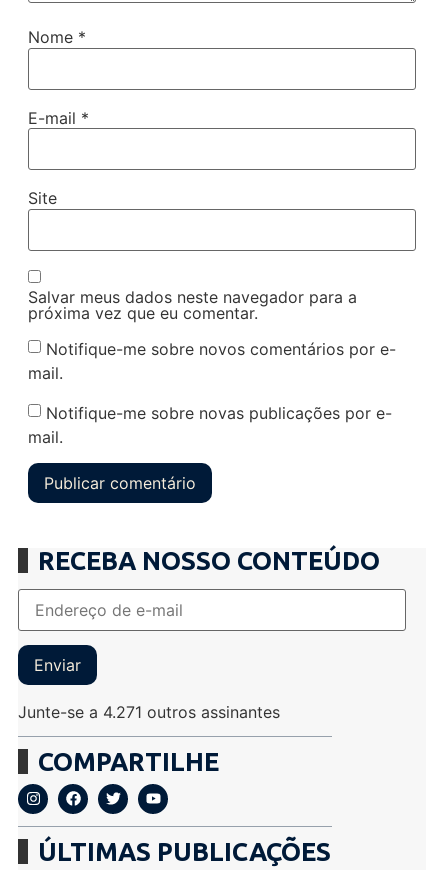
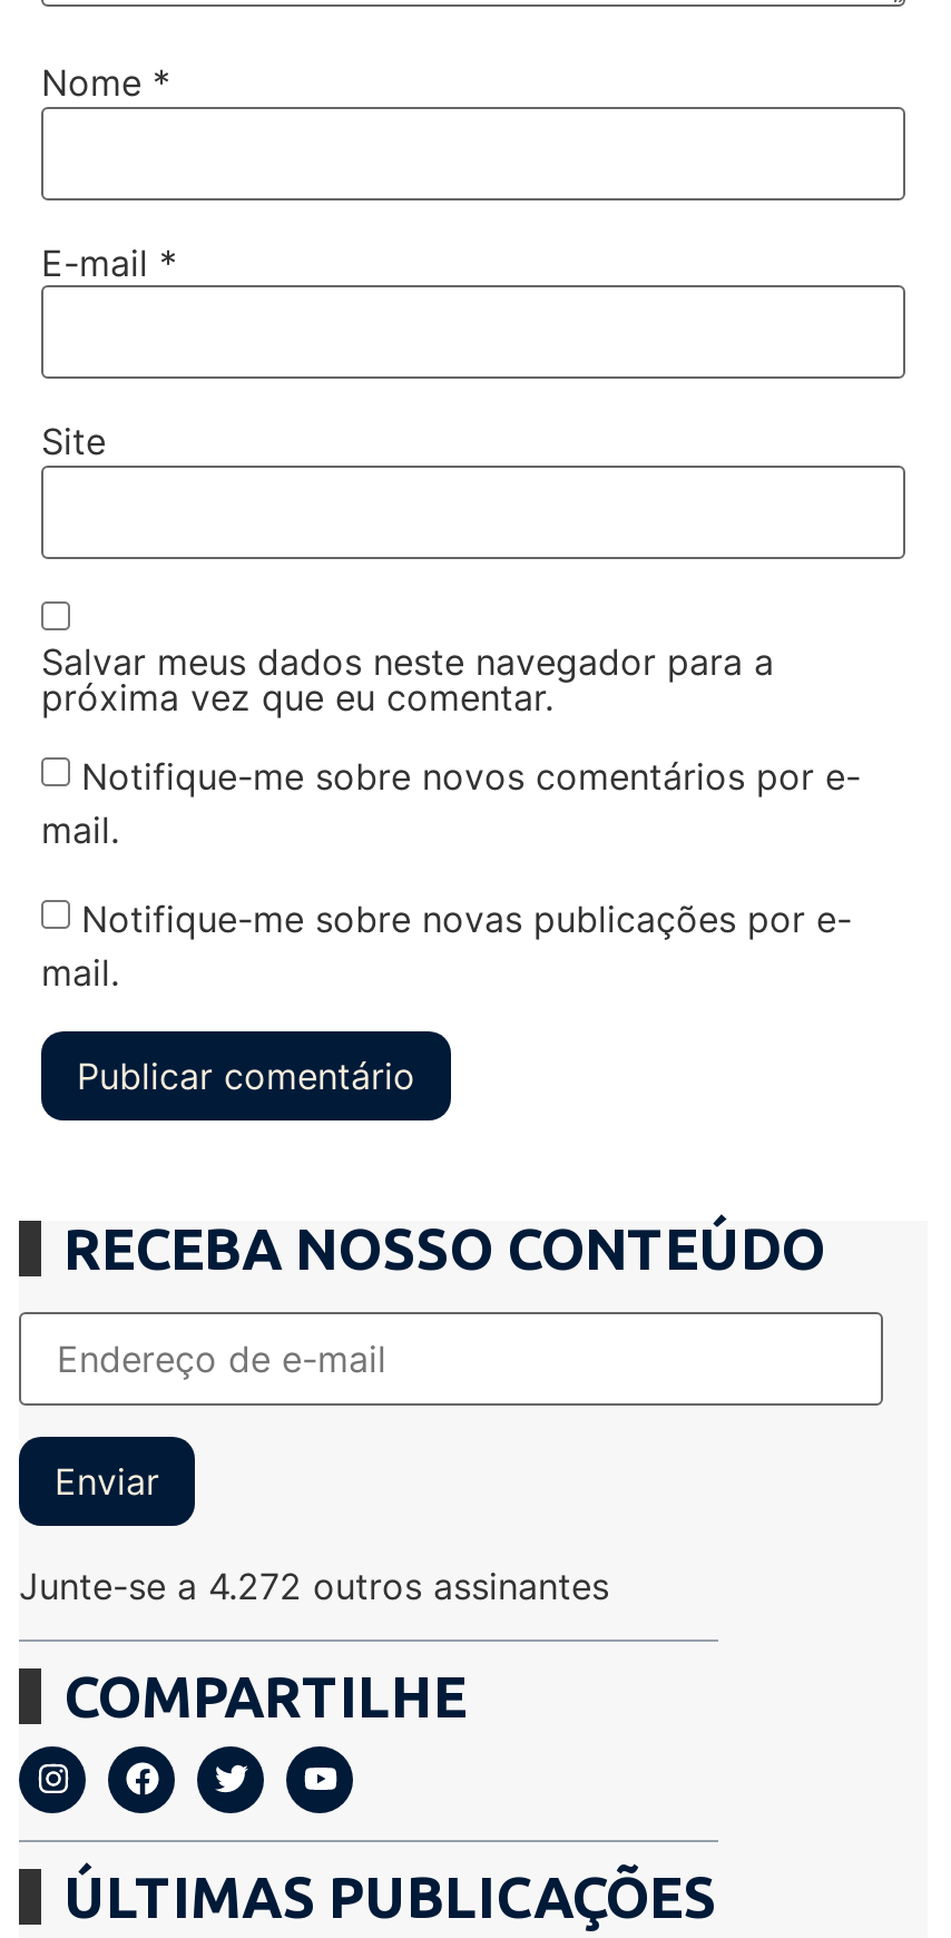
- Junte-se a 4.271 outros assinantes
+ Junte-se a 4.272 outros assinantes
